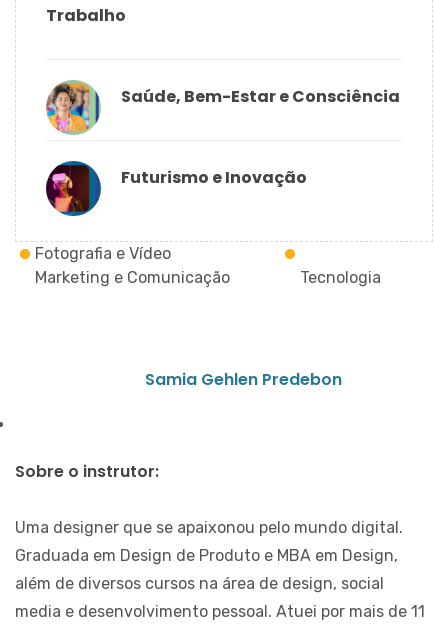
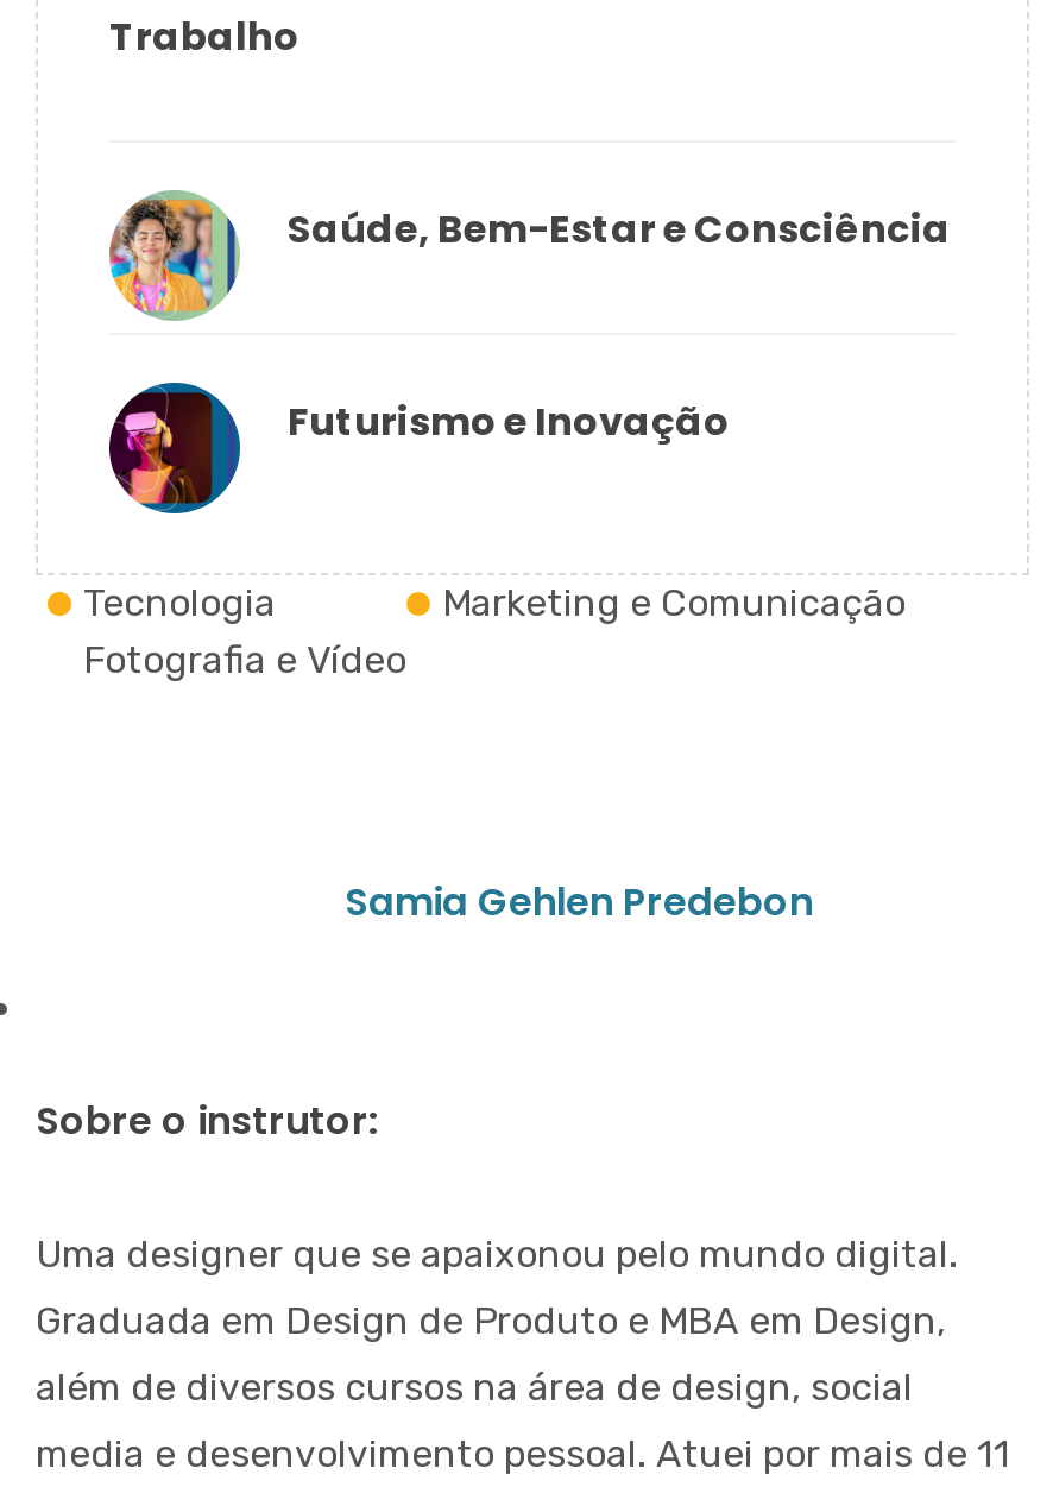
moved down: Fotografia e Vídeo

moved up: Marketing e Comunicação | Tecnologia
